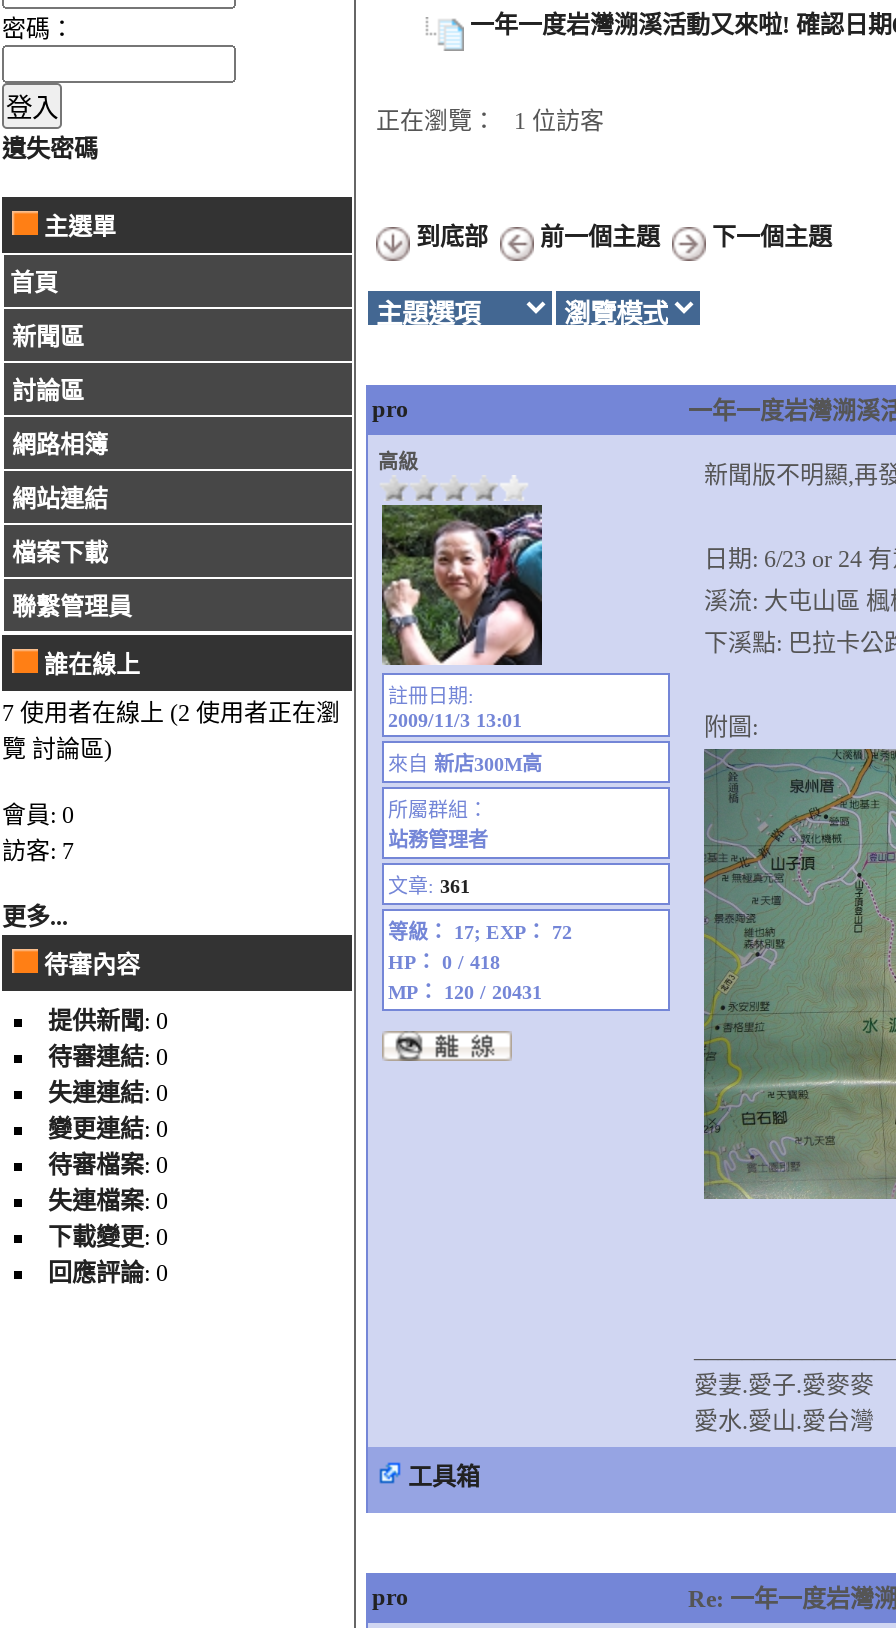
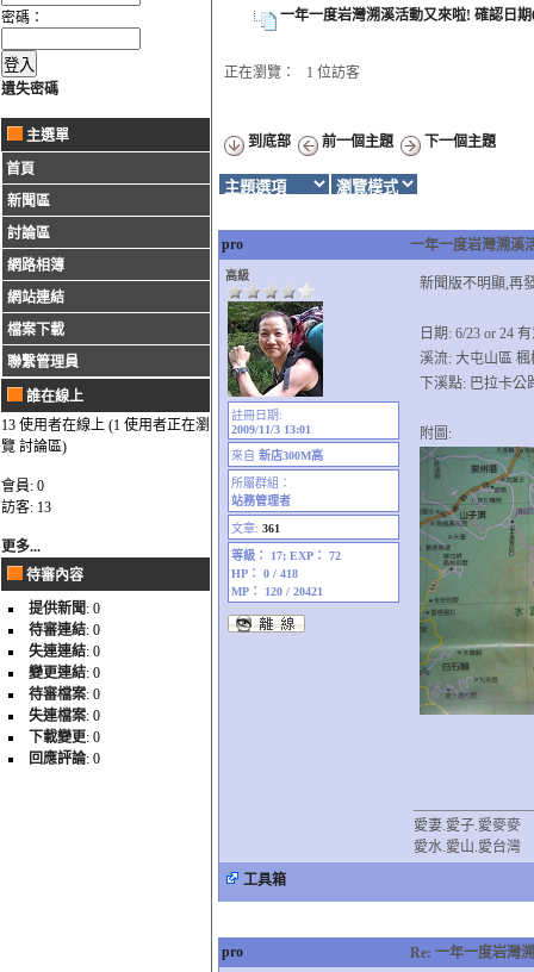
- 7 使用者在線上 (2 使用者正在瀏
+ 13 使用者在線上 (1 使用者正在瀏

- 訪客: 7
+ 訪客: 13

- MP： 120 / 20431
+ MP： 120 / 20421
